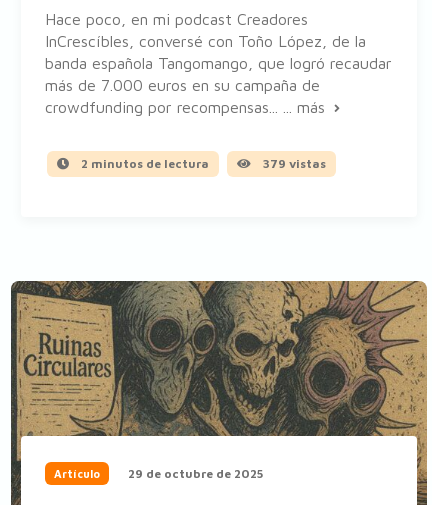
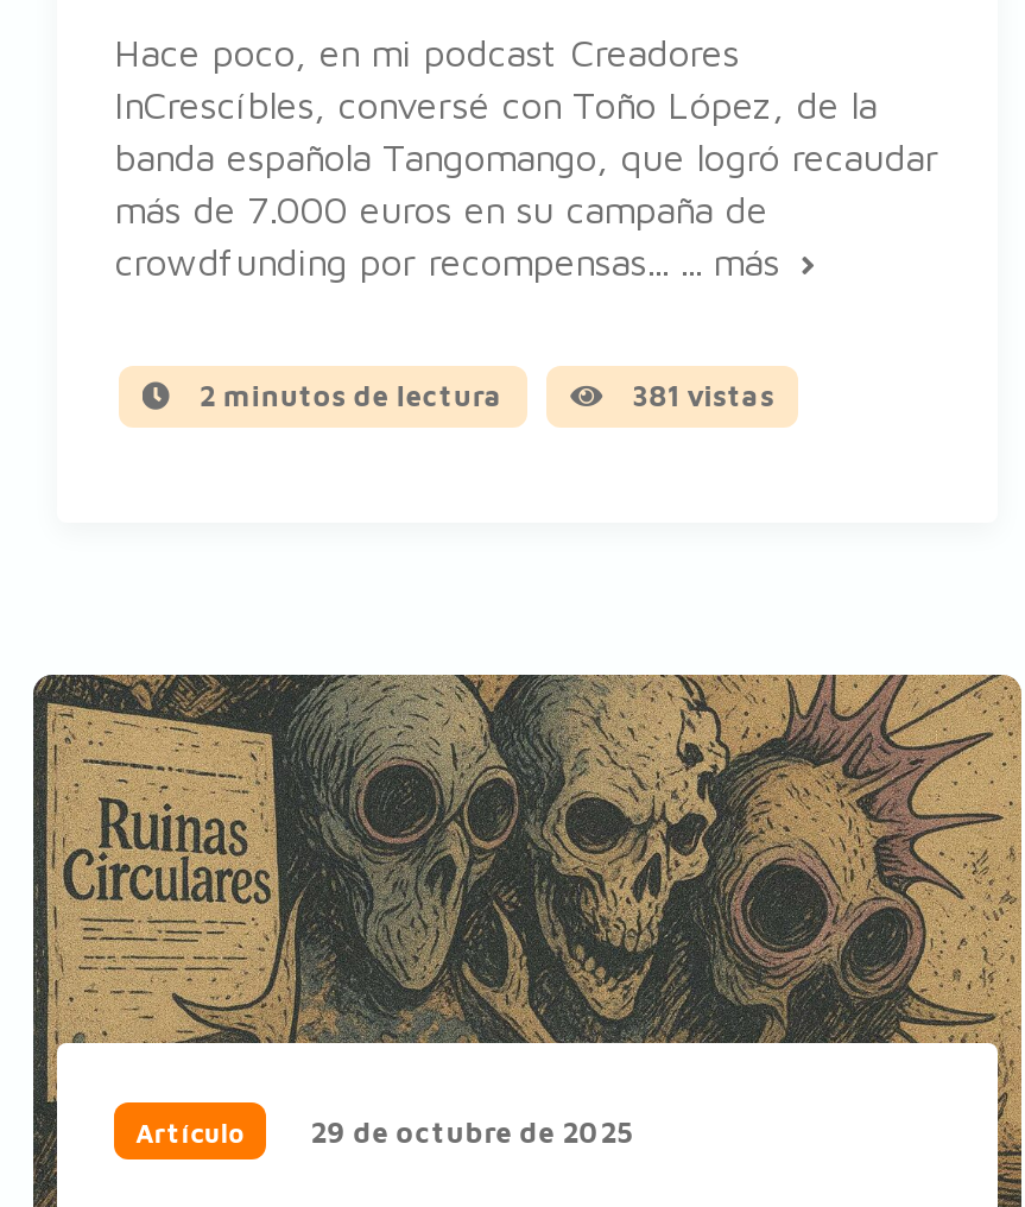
- 379 vistas
+ 381 vistas
